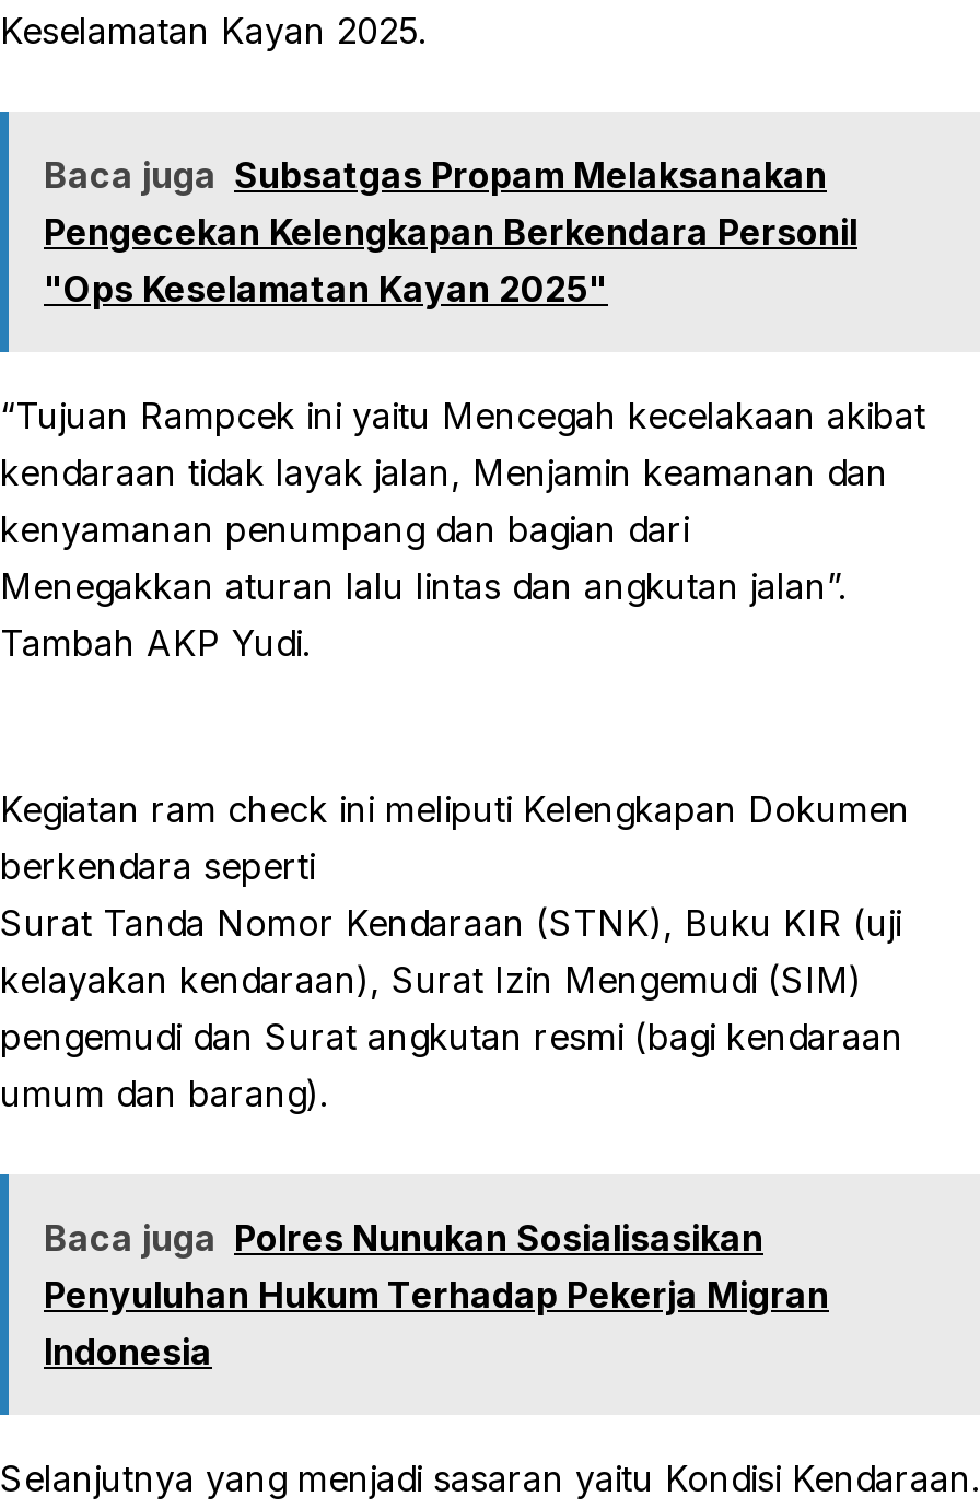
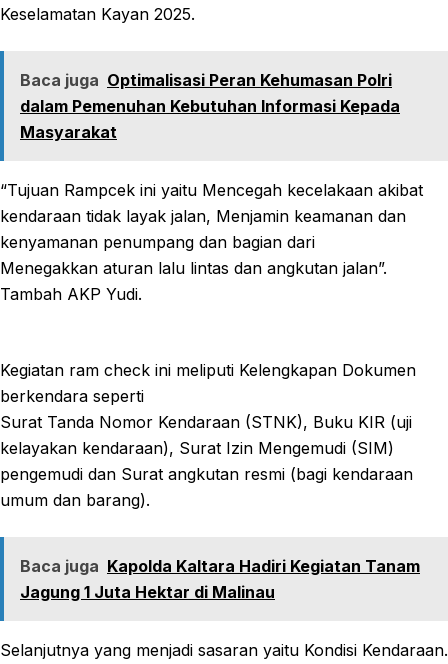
- Baca juga Subsatgas Propam Melaksanakan
- Pengecekan Kelengkapan Berkendara Personil
- "Ops Keselamatan Kayan 2025"
+ Baca juga Optimalisasi Peran Kehumasan Polri
+ dalam Pemenuhan Kebutuhan Informasi Kepada
+ Masyarakat

- Baca juga Polres Nunukan Sosialisasikan
- Penyuluhan Hukum Terhadap Pekerja Migran
- Indonesia
+ Baca juga Kapolda Kaltara Hadiri Kegiatan Tanam
+ Jagung 1 Juta Hektar di Malinau
